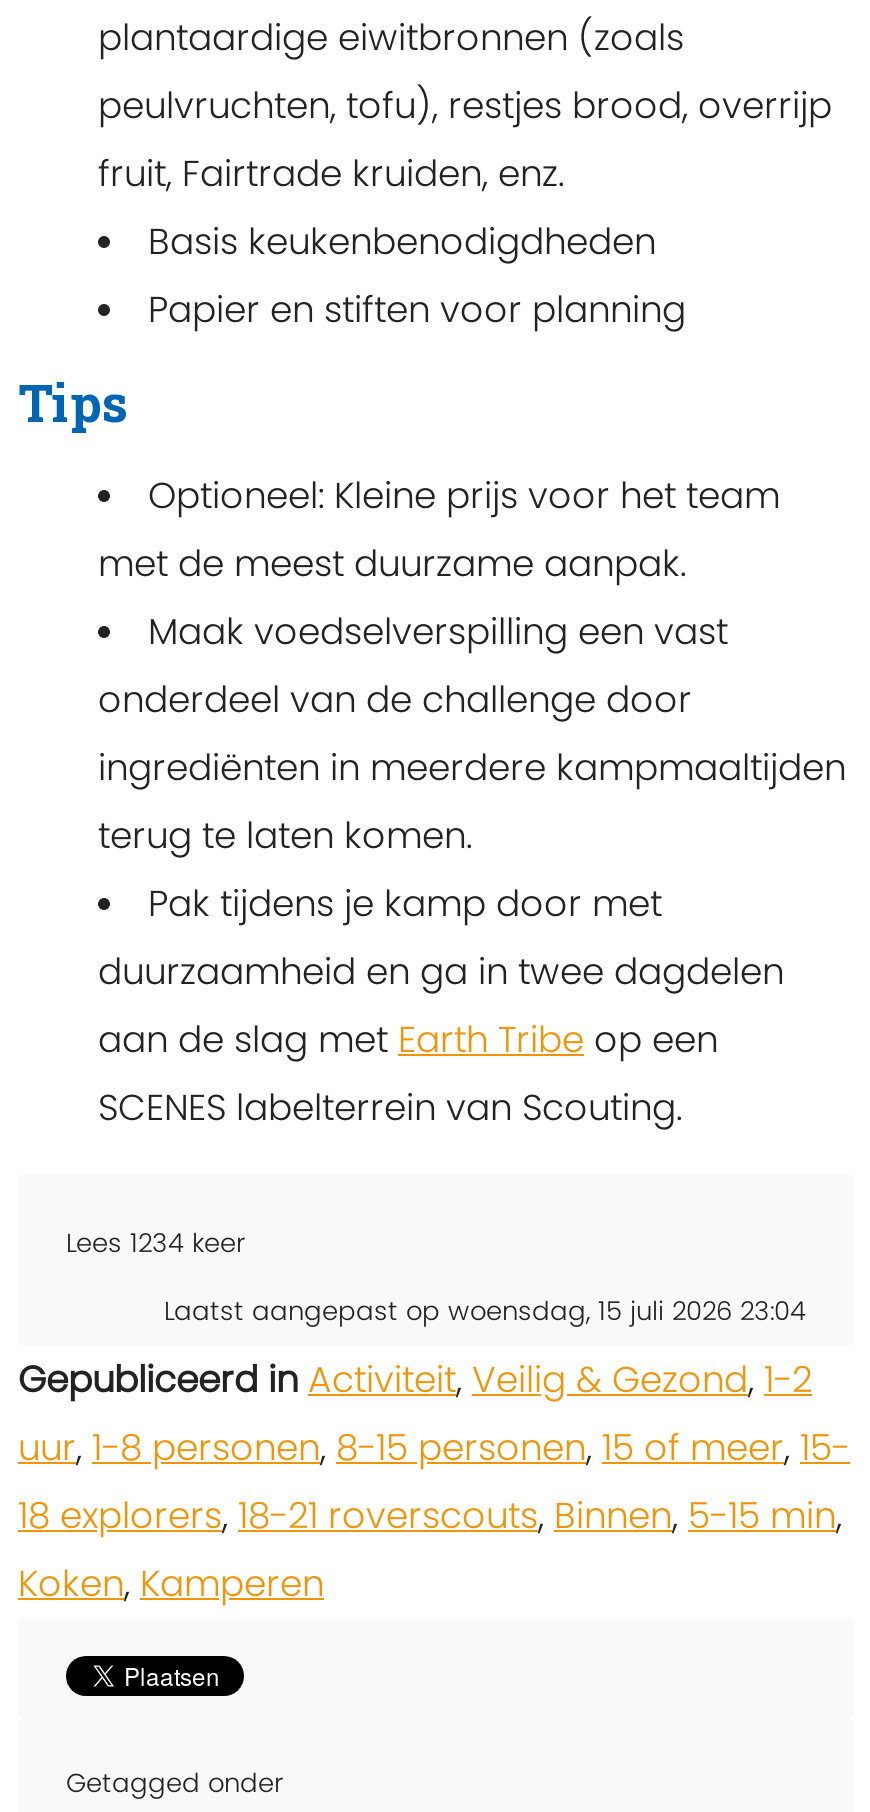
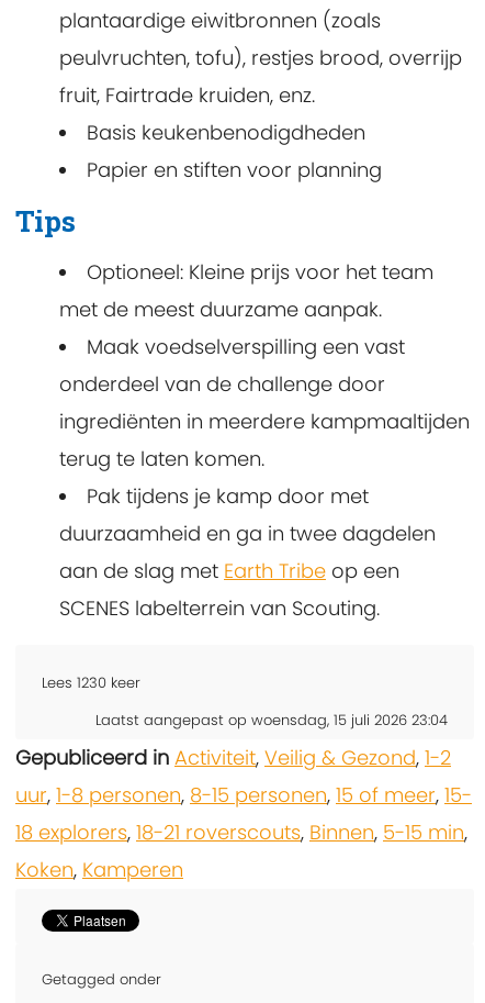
- Lees 1234 keer
+ Lees 1230 keer
